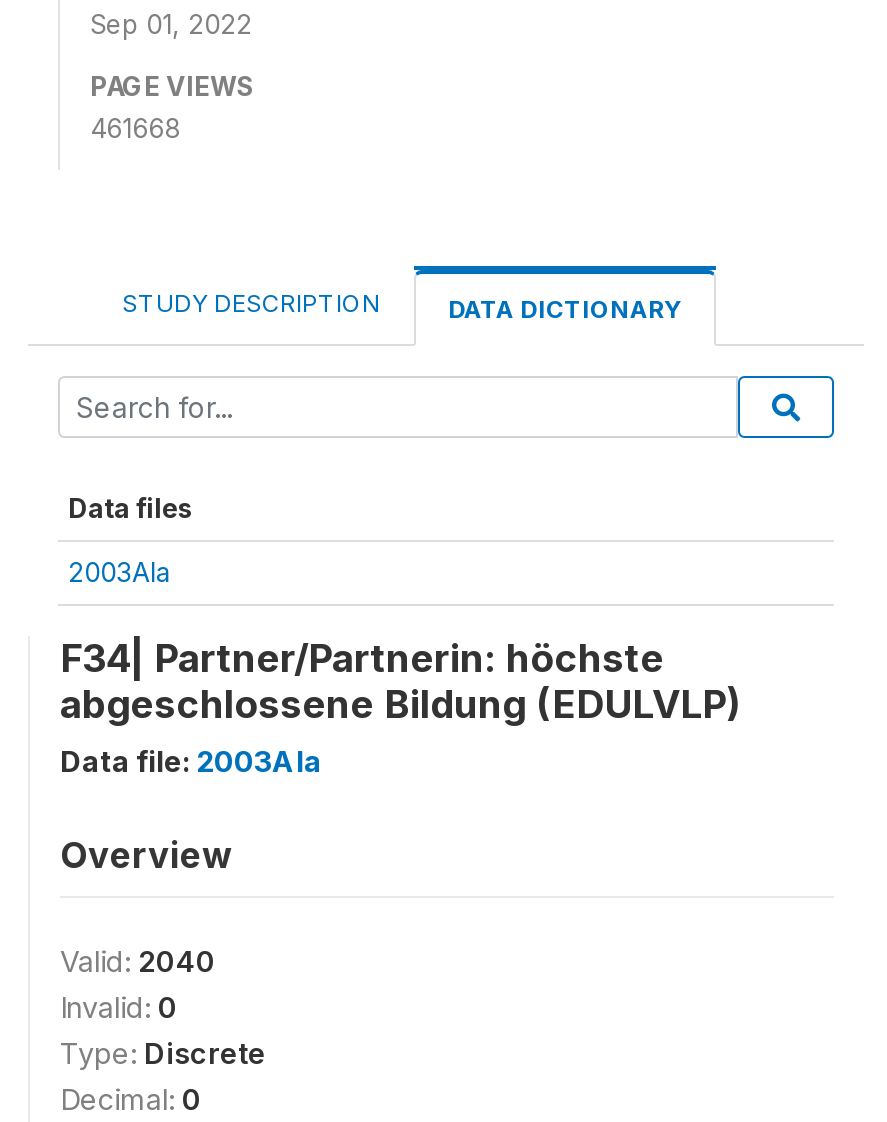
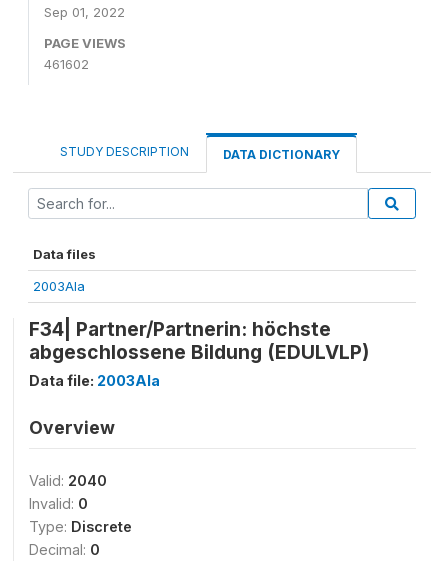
- 461668
+ 461602
